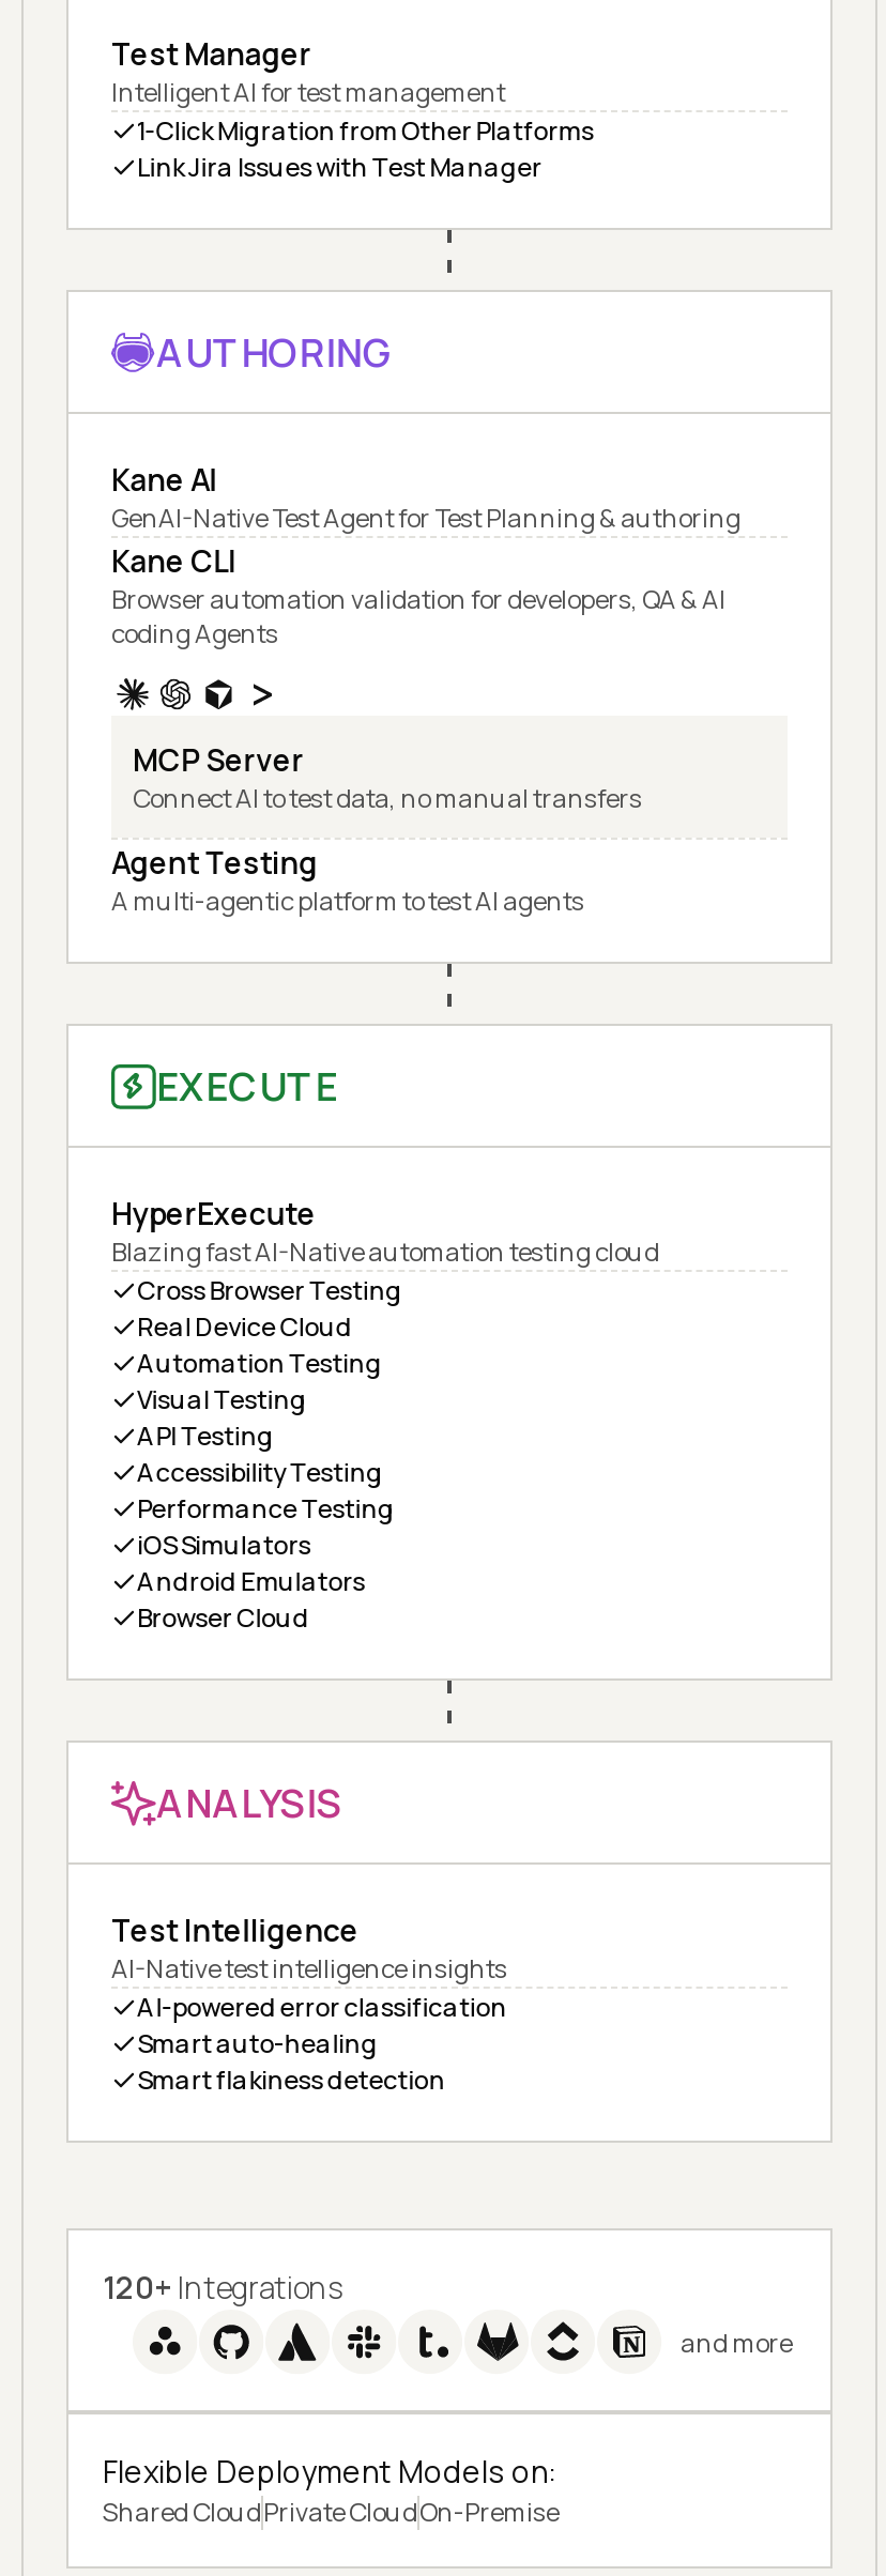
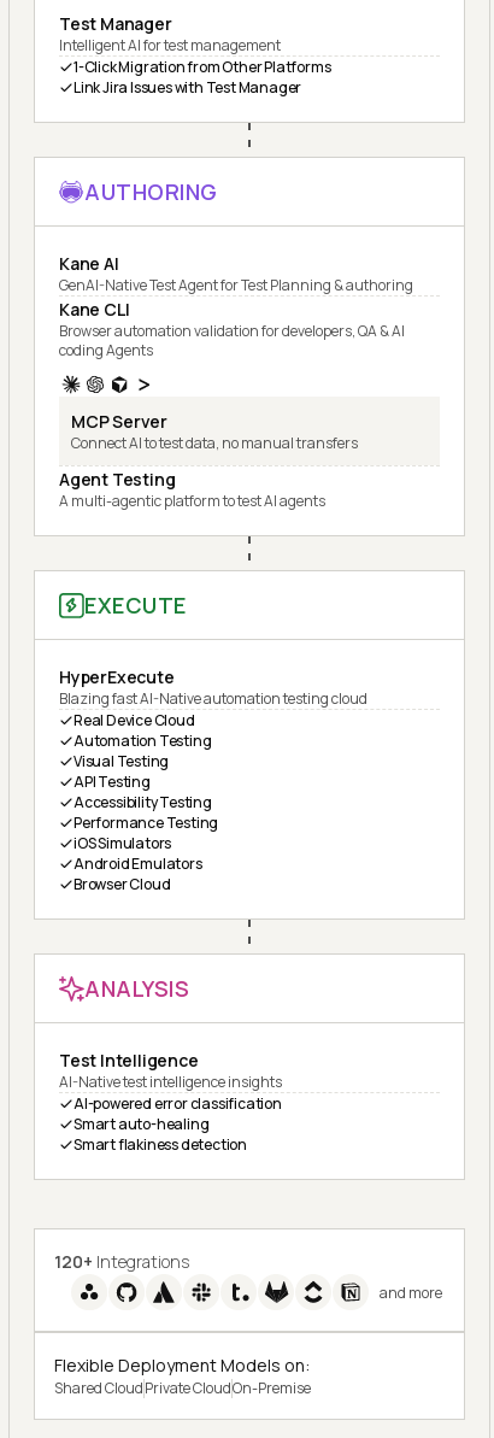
- Cross Browser Testing
